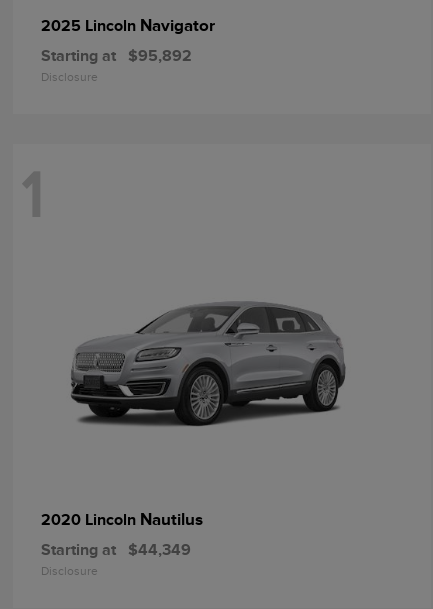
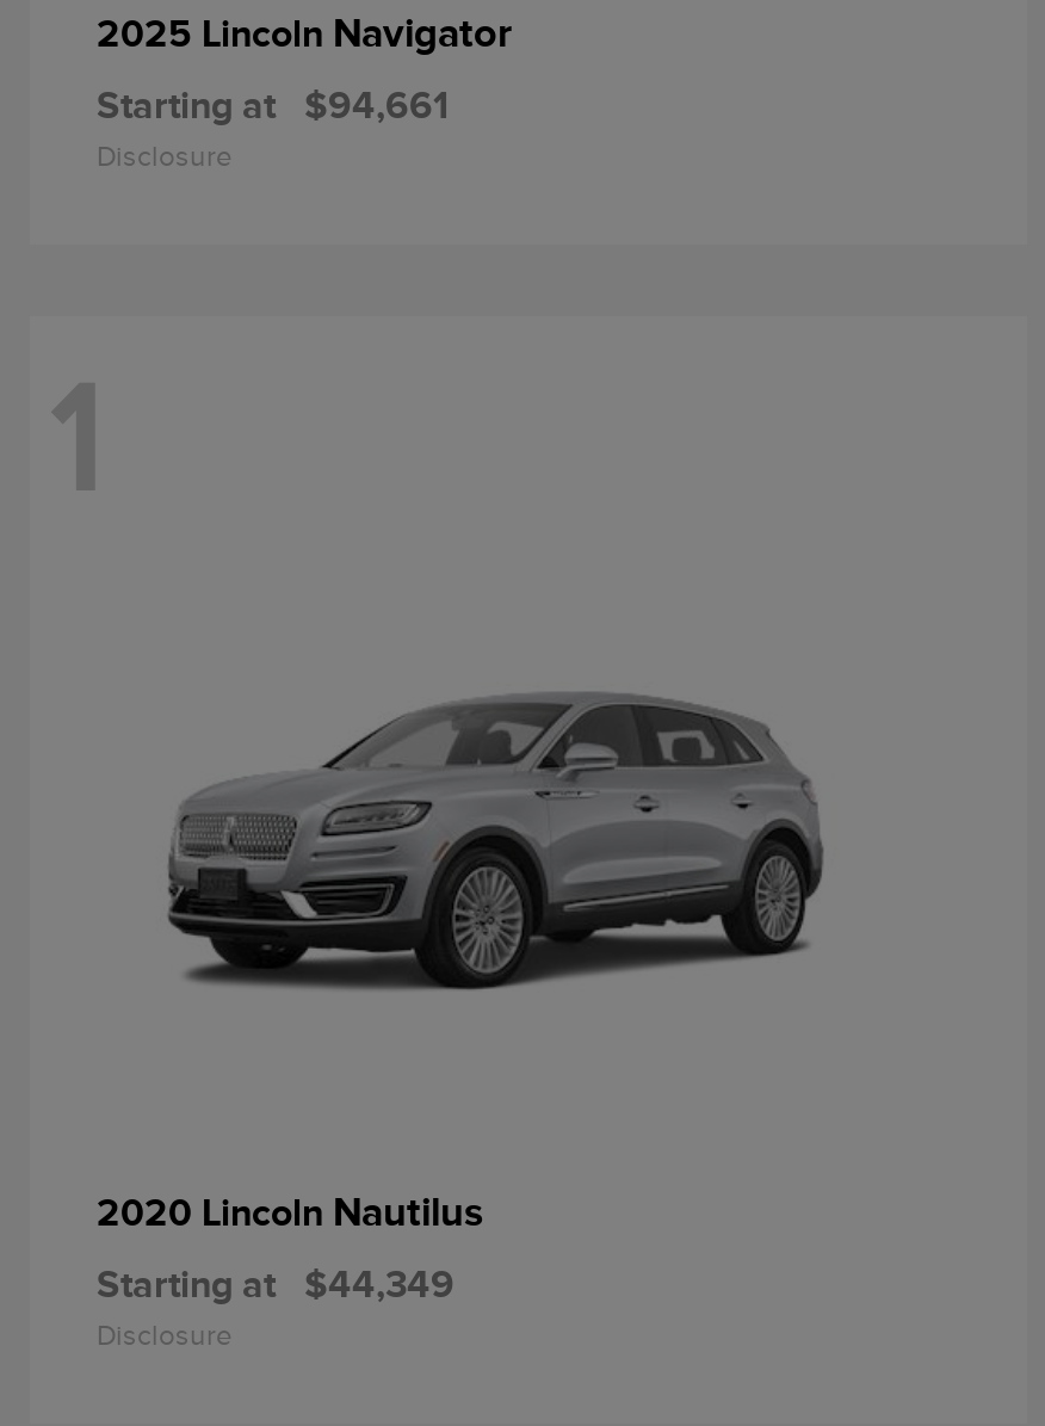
- Starting at $95,892
+ Starting at $94,661
